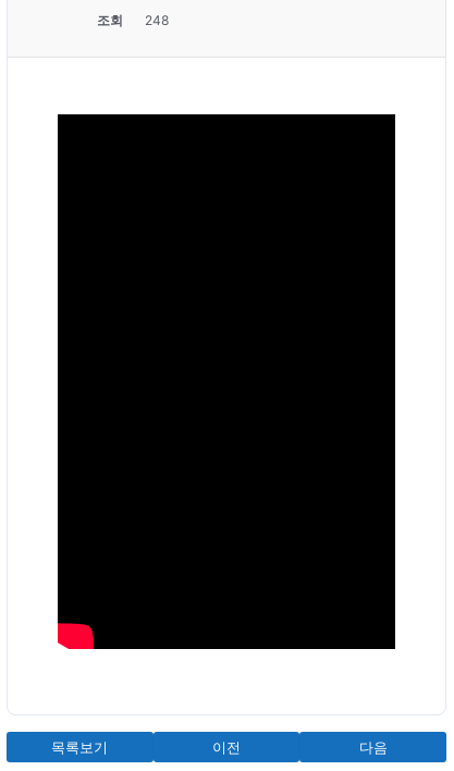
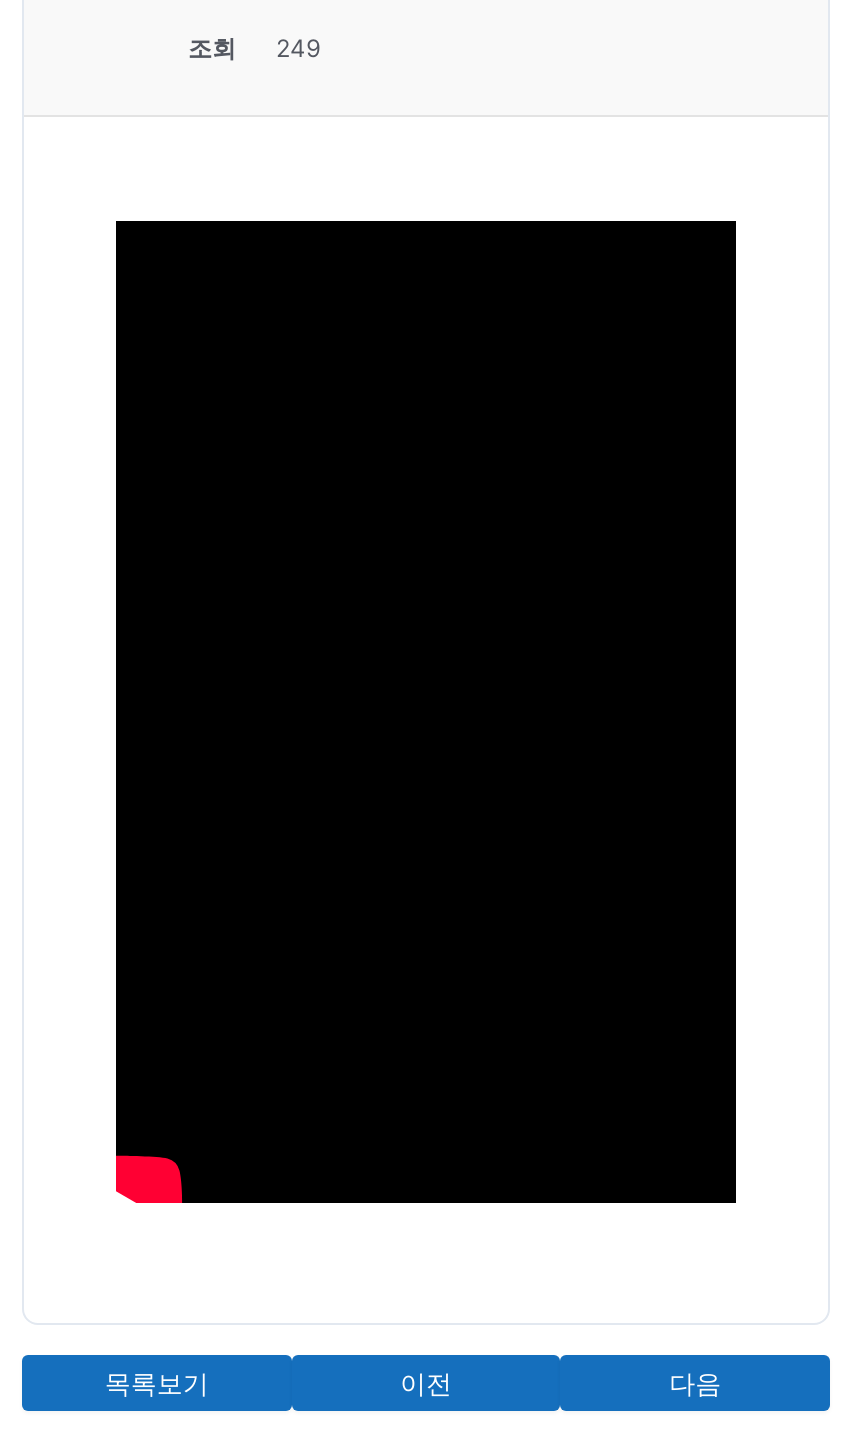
- 조회 248
+ 조회 249
